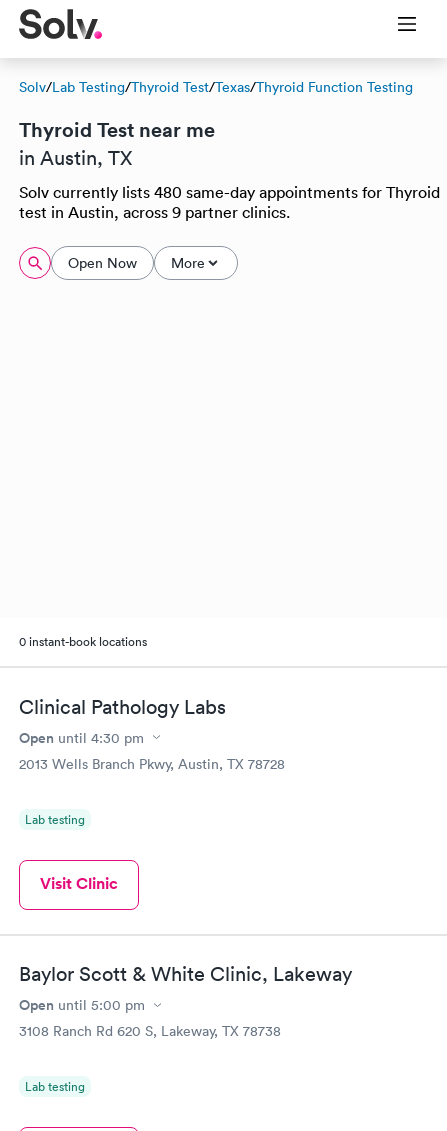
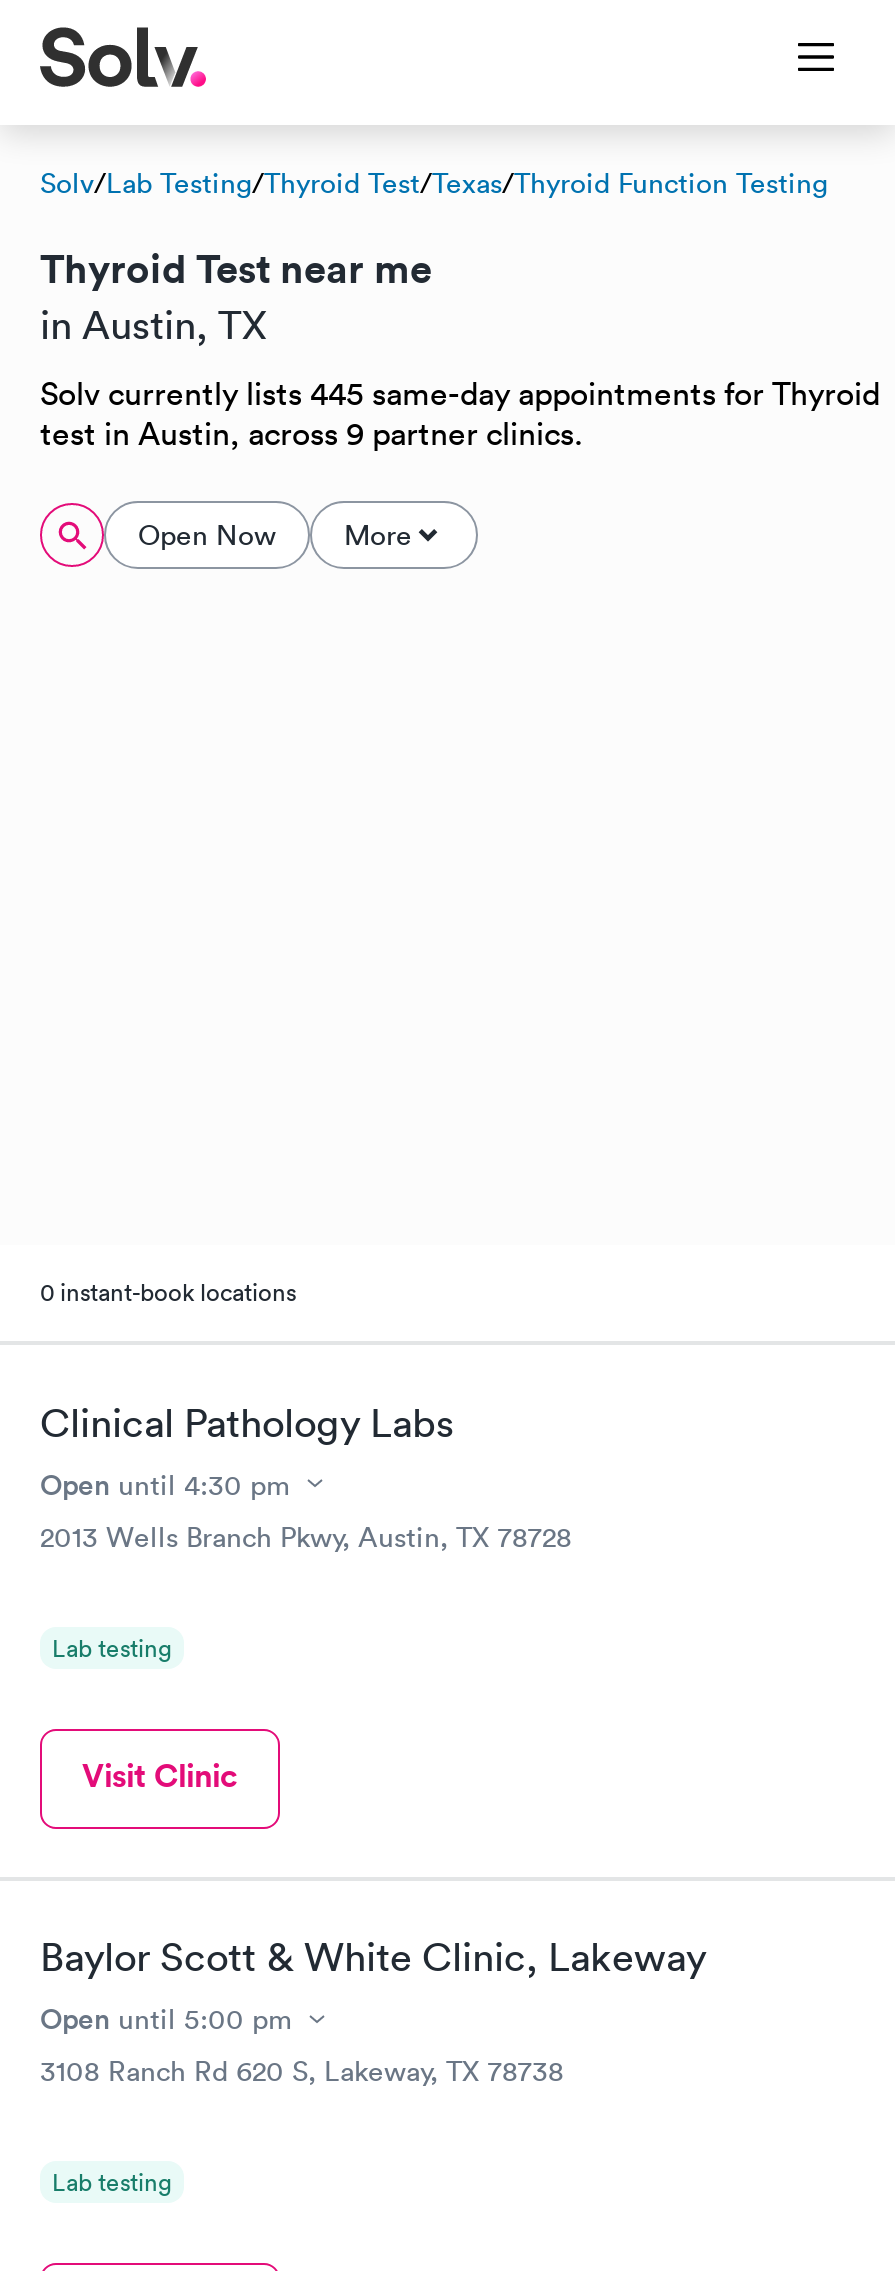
- Solv currently lists 480 same-day appointments for Thyroid
+ Solv currently lists 445 same-day appointments for Thyroid
